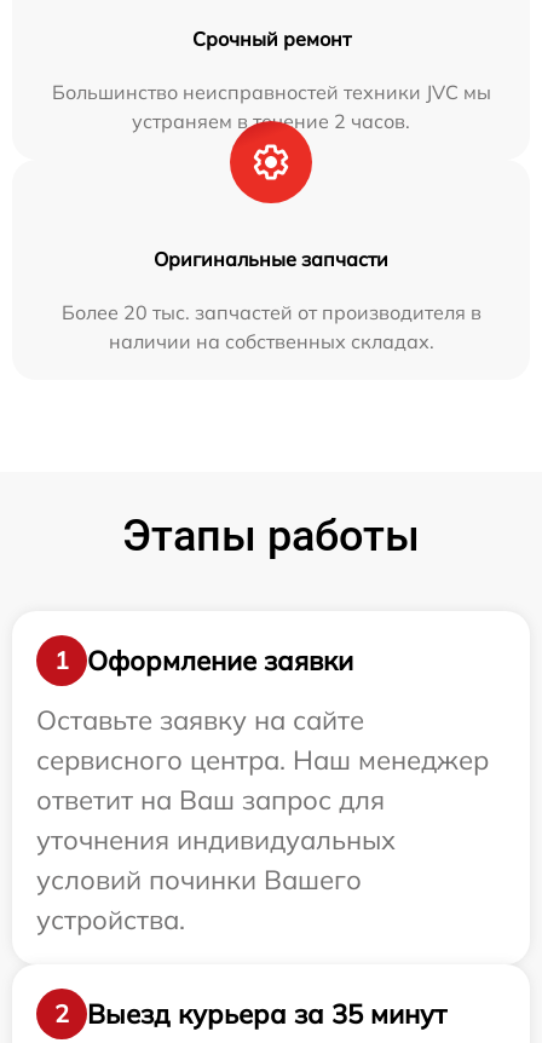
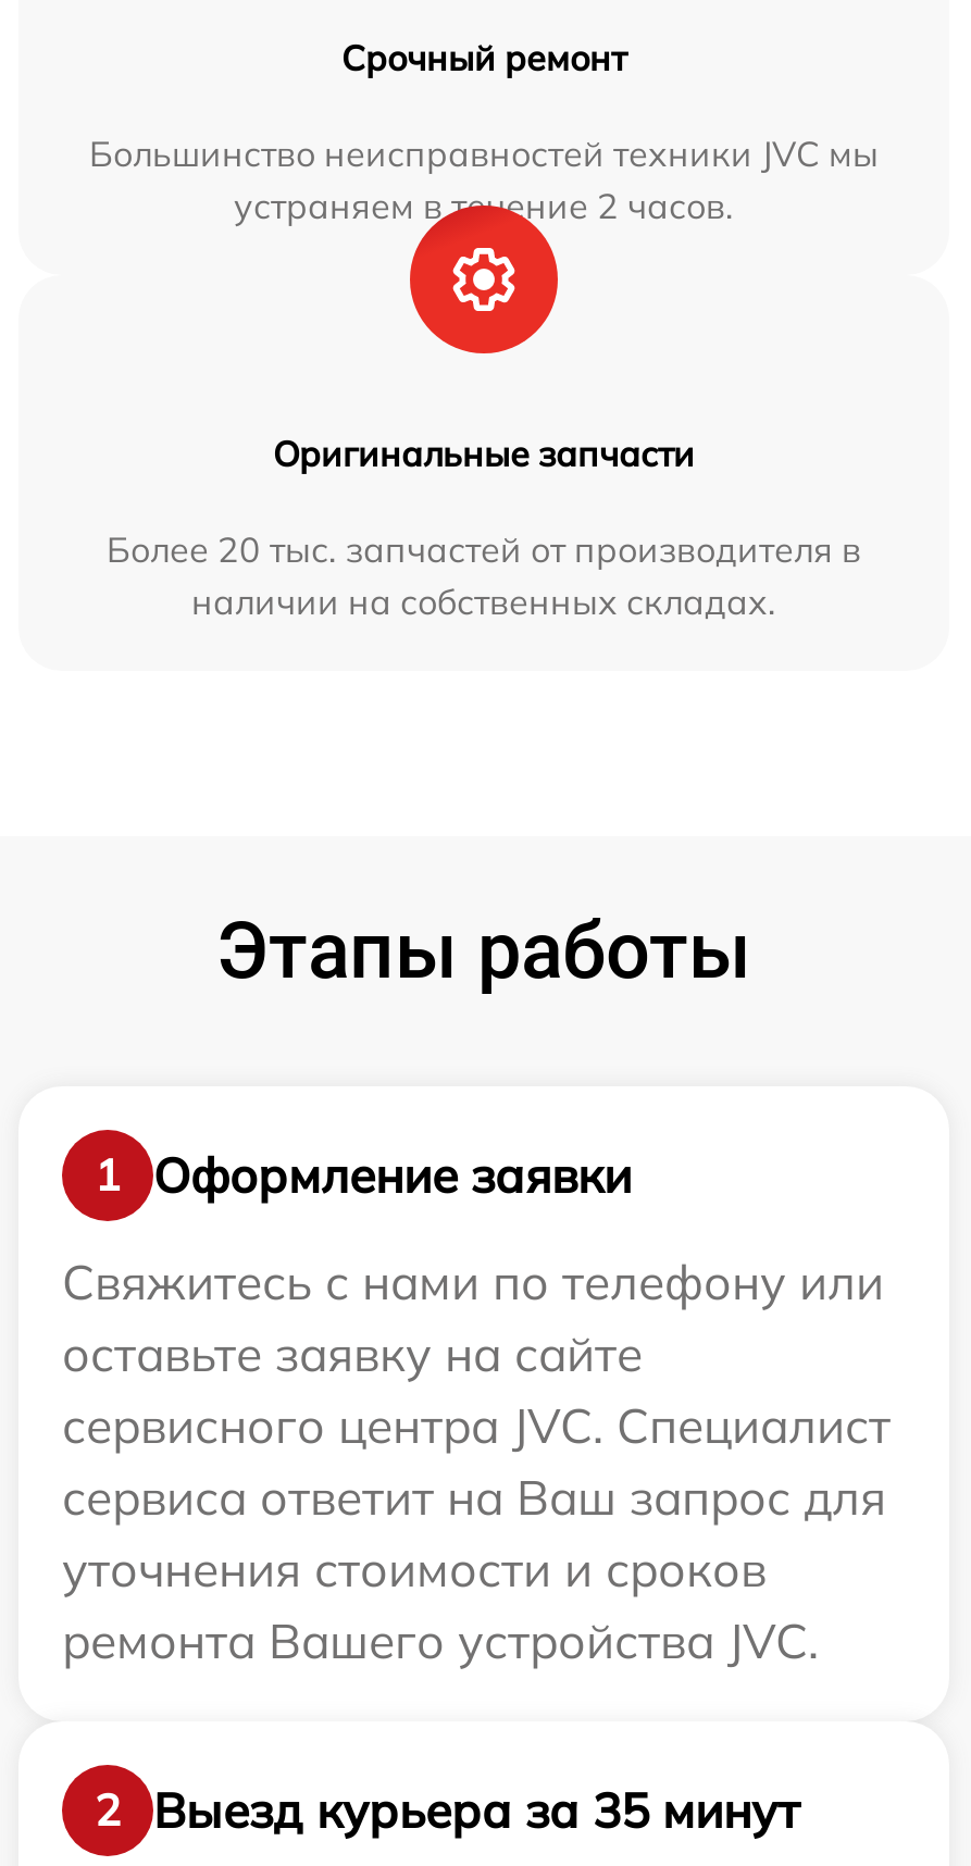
- Оставьте заявку на сайте
- сервисного центра. Наш менеджер
- ответит на Ваш запрос для
- уточнения индивидуальных
- условий починки Вашего
- устройства.
+ Свяжитесь с нами по телефону или
+ оставьте заявку на сайте
+ сервисного центра JVC. Специалист
+ сервиса ответит на Ваш запрос для
+ уточнения стоимости и сроков
+ ремонта Вашего устройства JVC.
